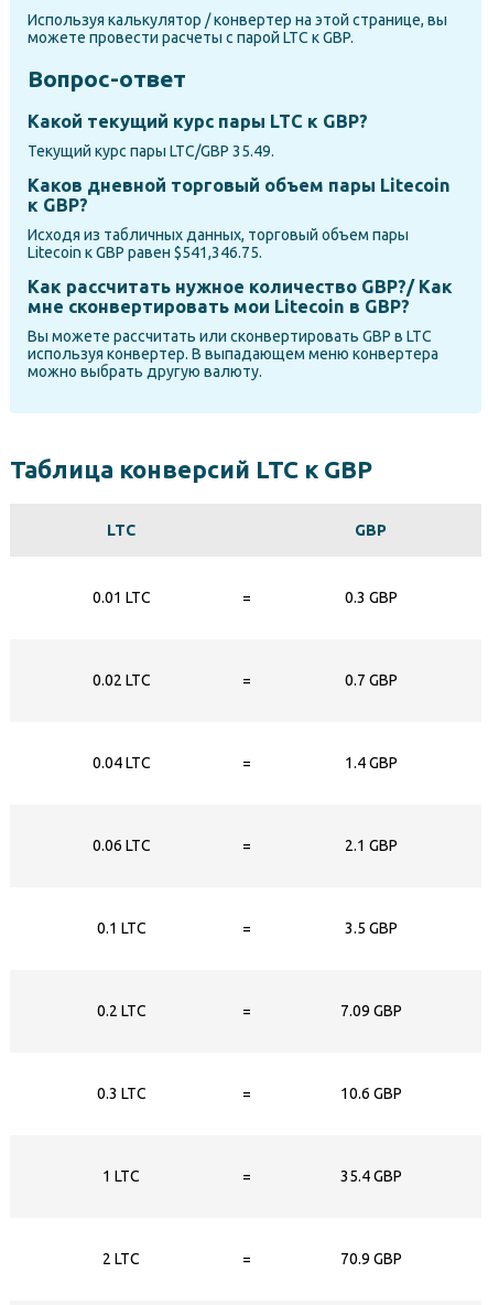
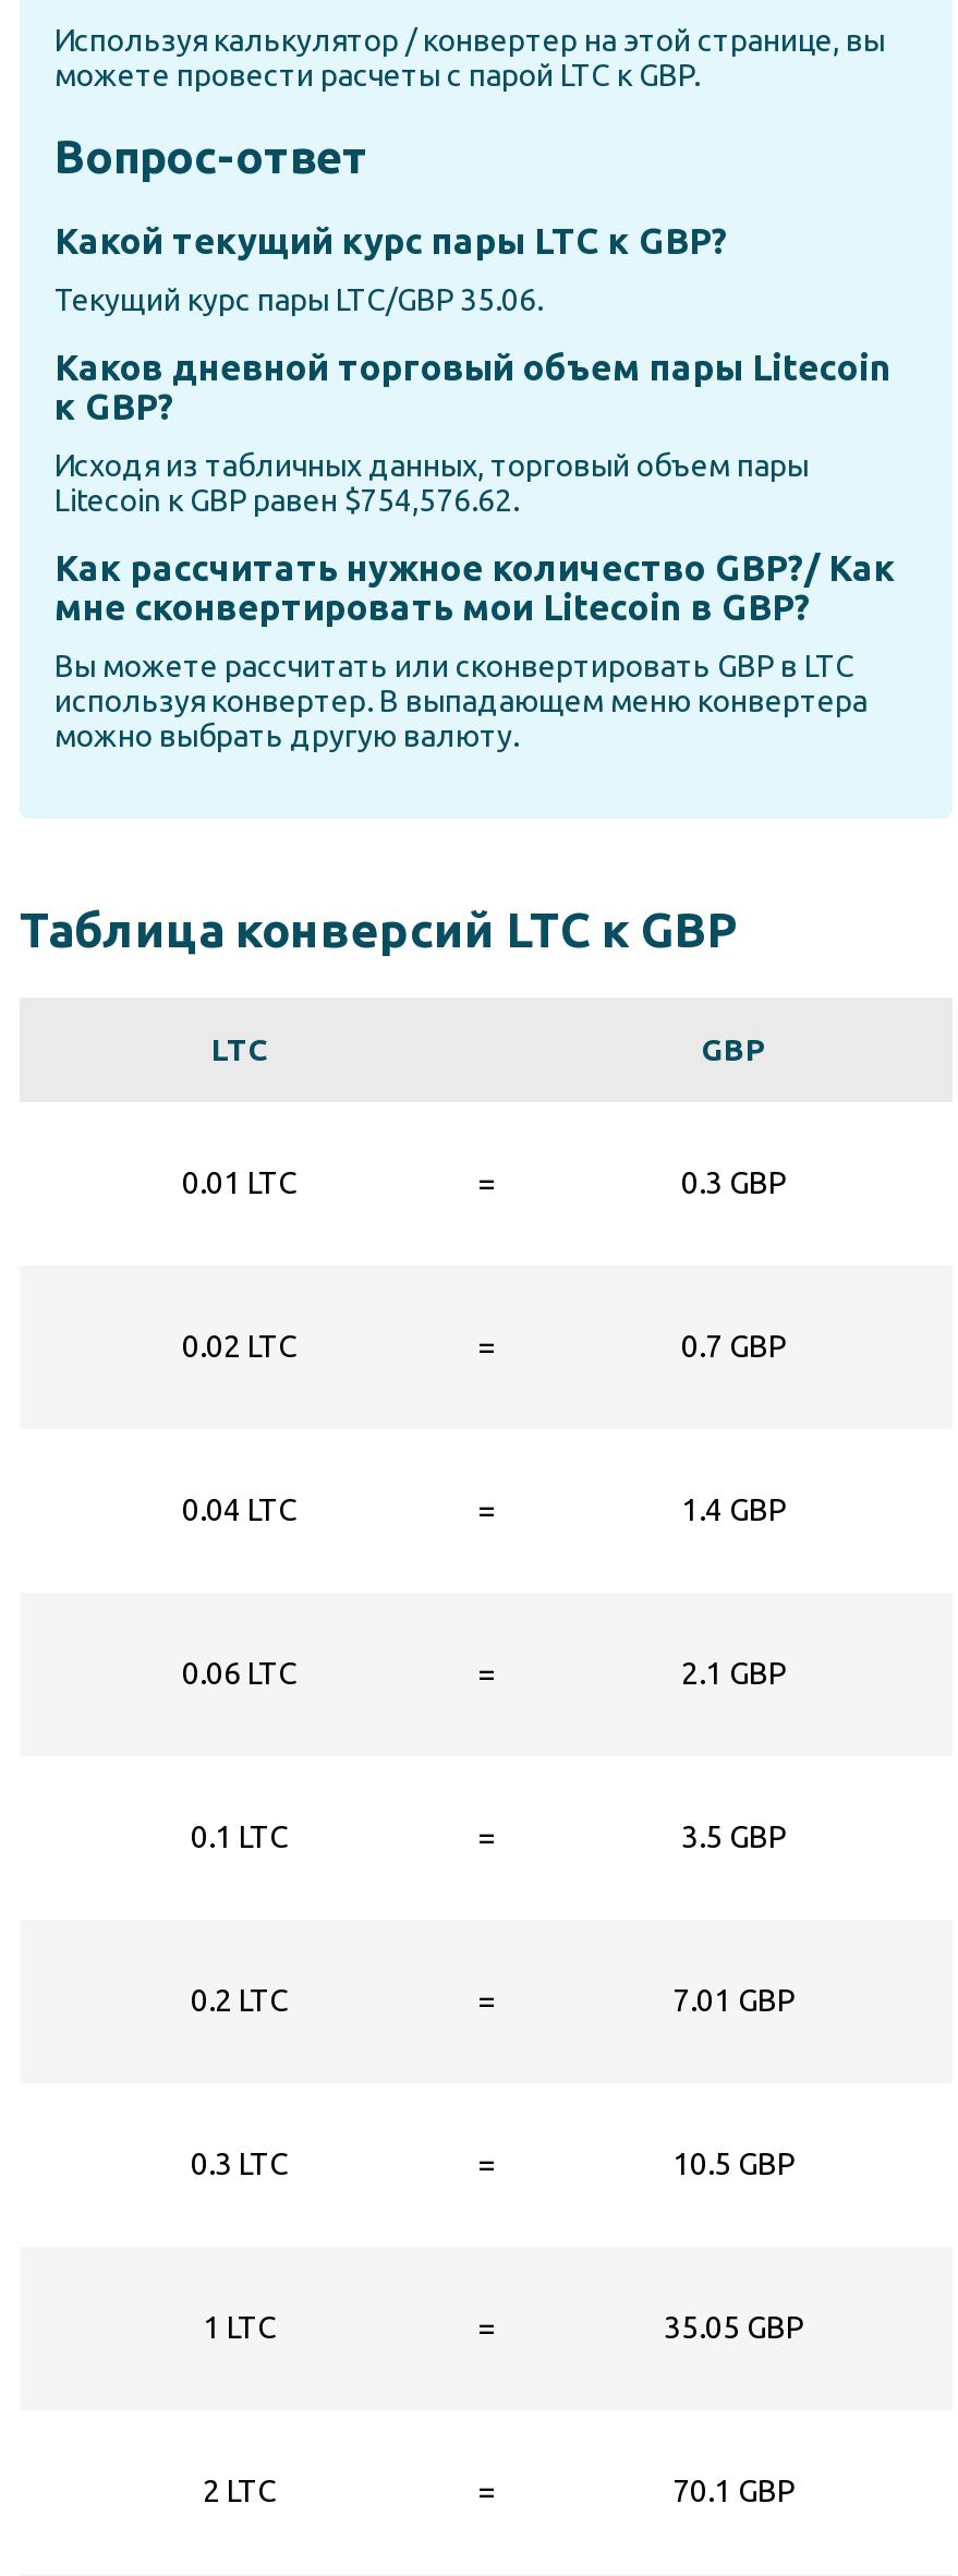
- Текущий курс пары LTC/GBP 35.49.
+ Текущий курс пары LTC/GBP 35.06.

- Litecoin к GBP равен $541,346.75.
+ Litecoin к GBP равен $754,576.62.

- 7.09 GBP
+ 7.01 GBP

- 10.6 GBP
+ 10.5 GBP

- 35.4 GBP
+ 35.05 GBP

- 70.9 GBP
+ 70.1 GBP
